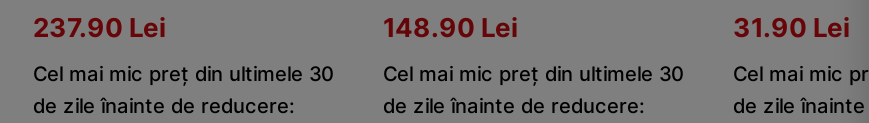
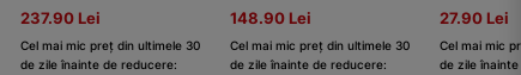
- 31.90 Lei
+ 27.90 Lei
